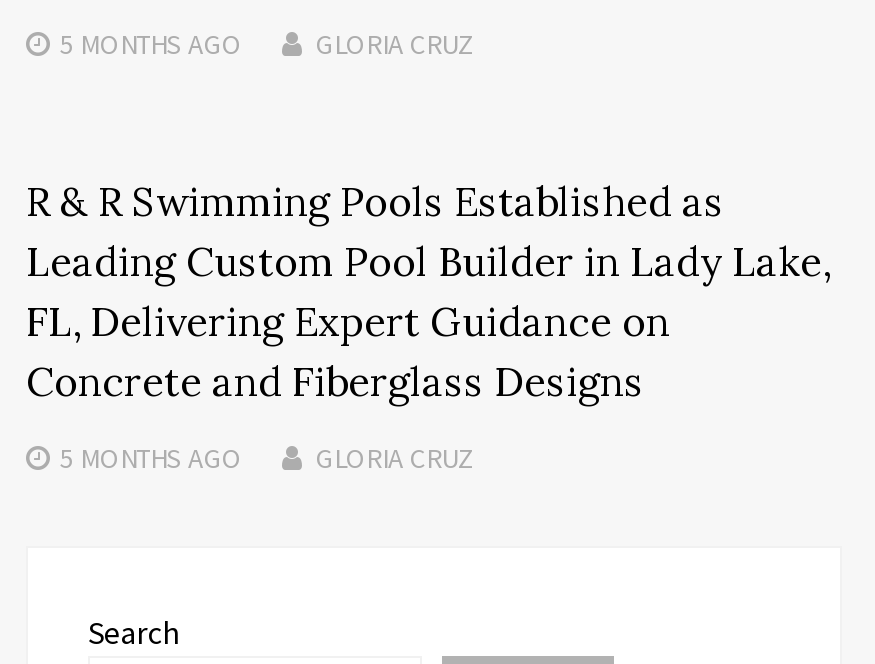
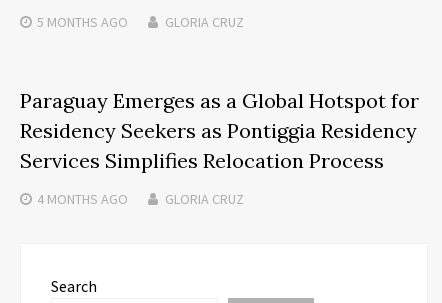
- R & R Swimming Pools Established as
- Leading Custom Pool Builder in Lady Lake,
- FL, Delivering Expert Guidance on
- Concrete and Fiberglass Designs
+ Paraguay Emerges as a Global Hotspot for
+ Residency Seekers as Pontiggia Residency
+ Services Simplifies Relocation Process

- 5 MONTHS AGO
+ 4 MONTHS AGO
